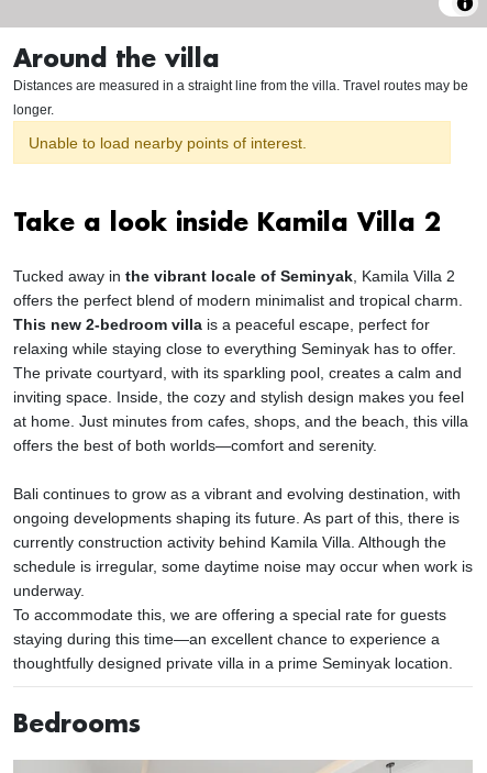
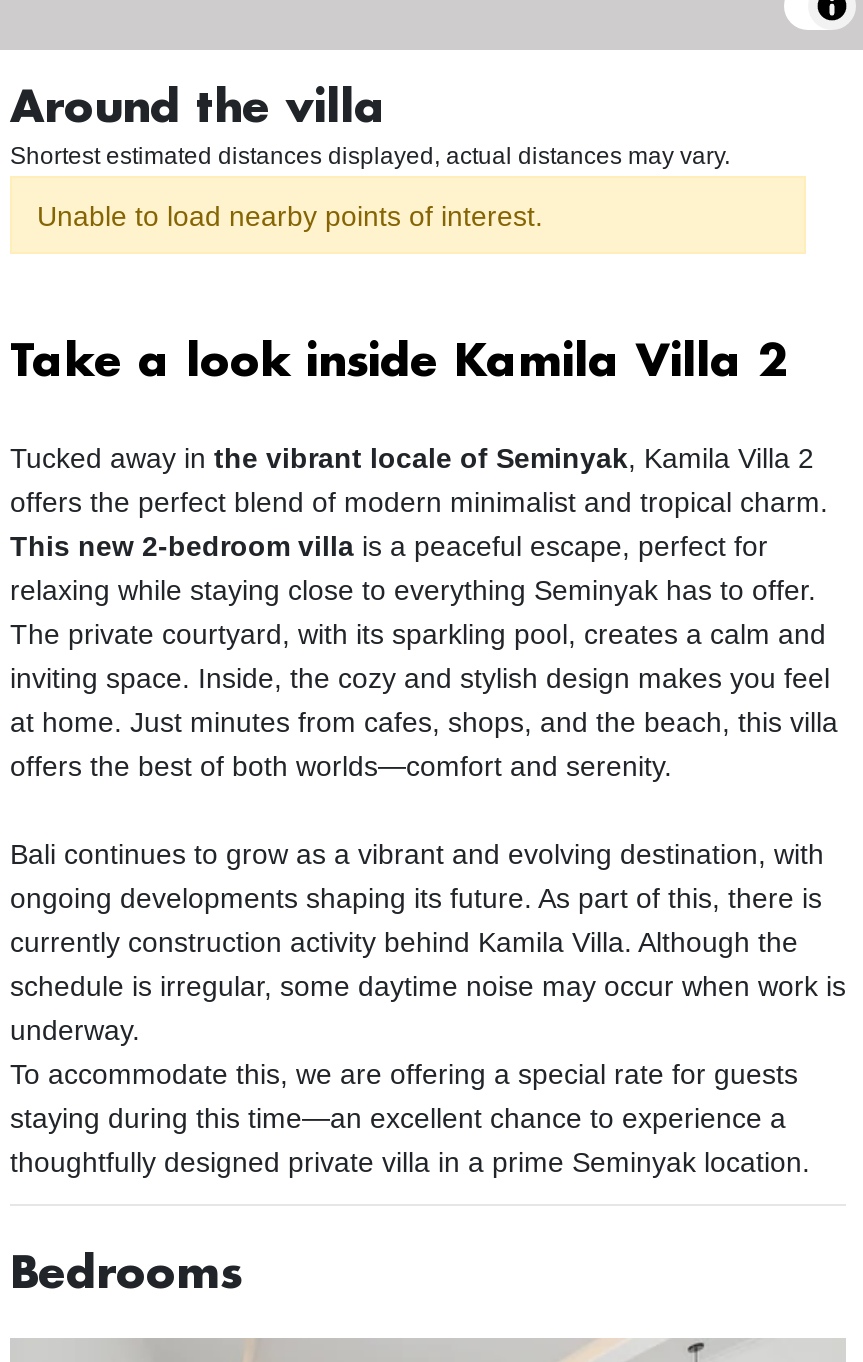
- Distances are measured in a straight line from the villa. Travel routes may be
- longer.
+ Shortest estimated distances displayed, actual distances may vary.
